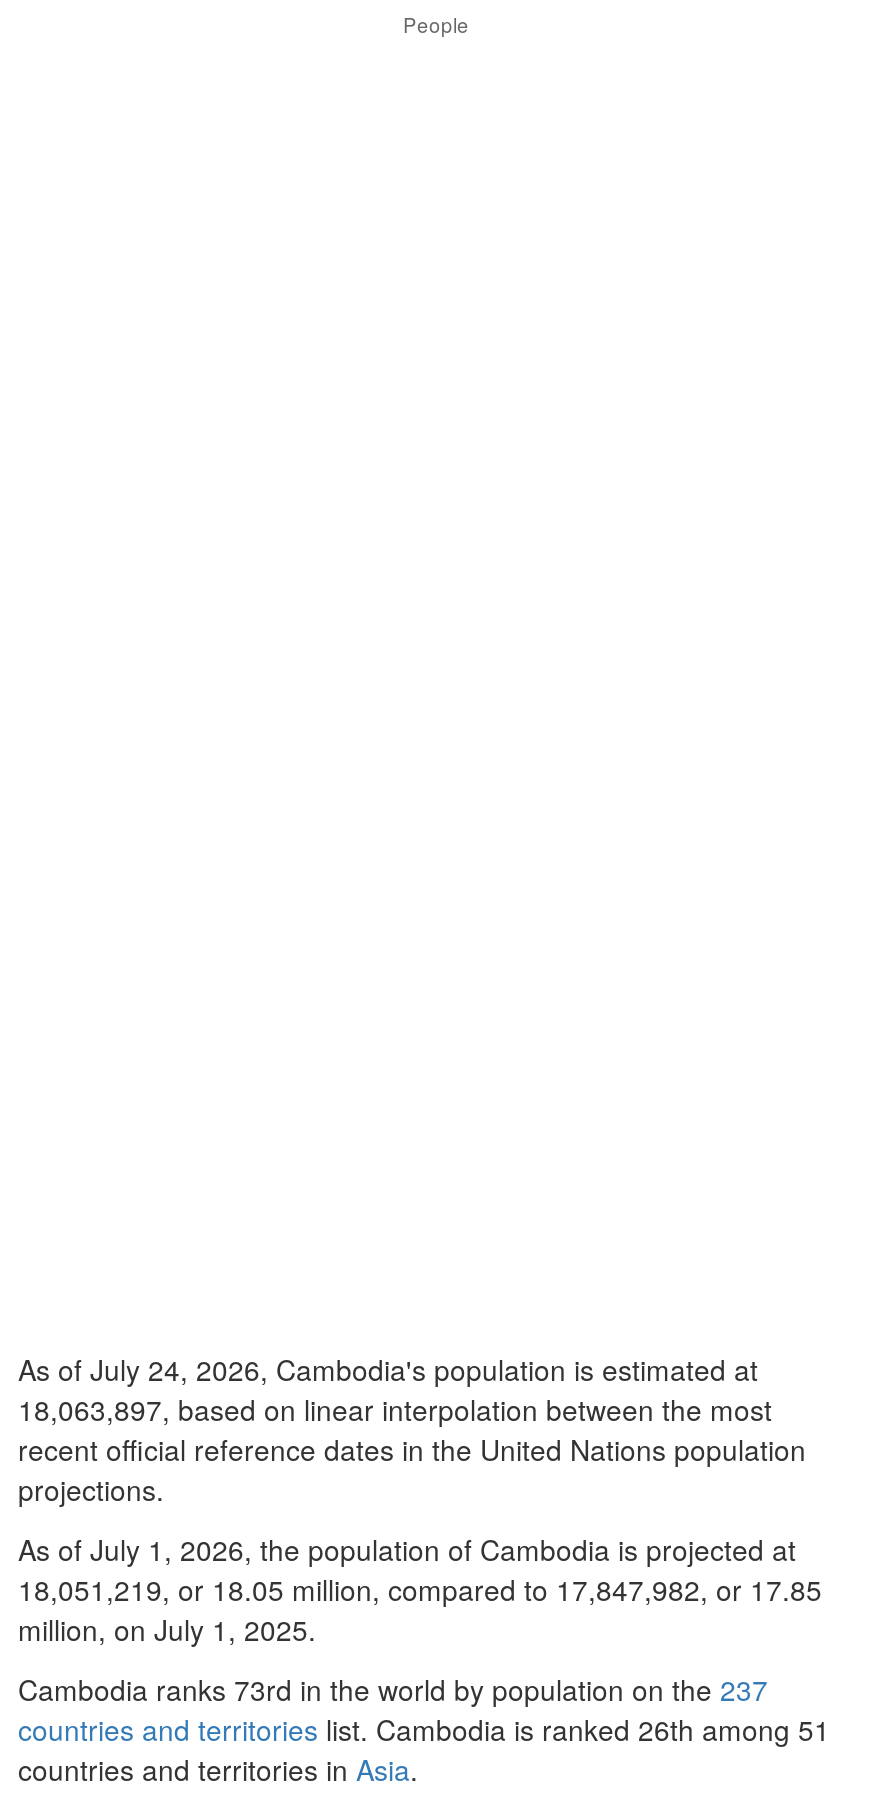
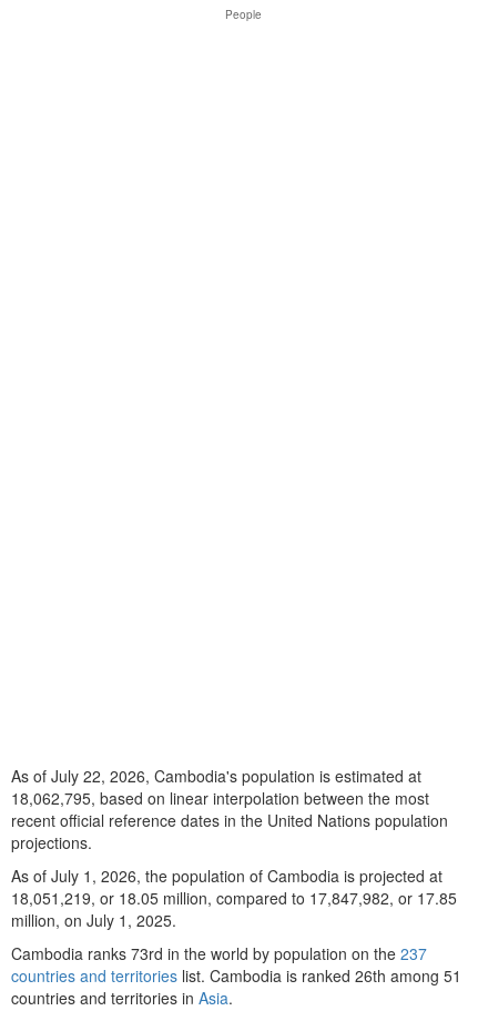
- As of July 24, 2026, Cambodia's population is estimated at
+ As of July 22, 2026, Cambodia's population is estimated at

- 18,063,897, based on linear interpolation between the most
+ 18,062,795, based on linear interpolation between the most
